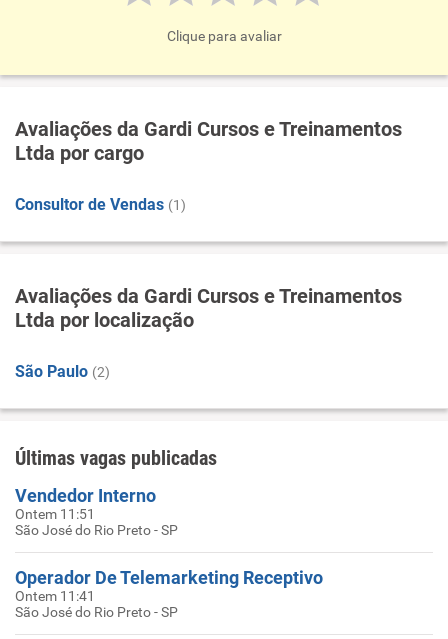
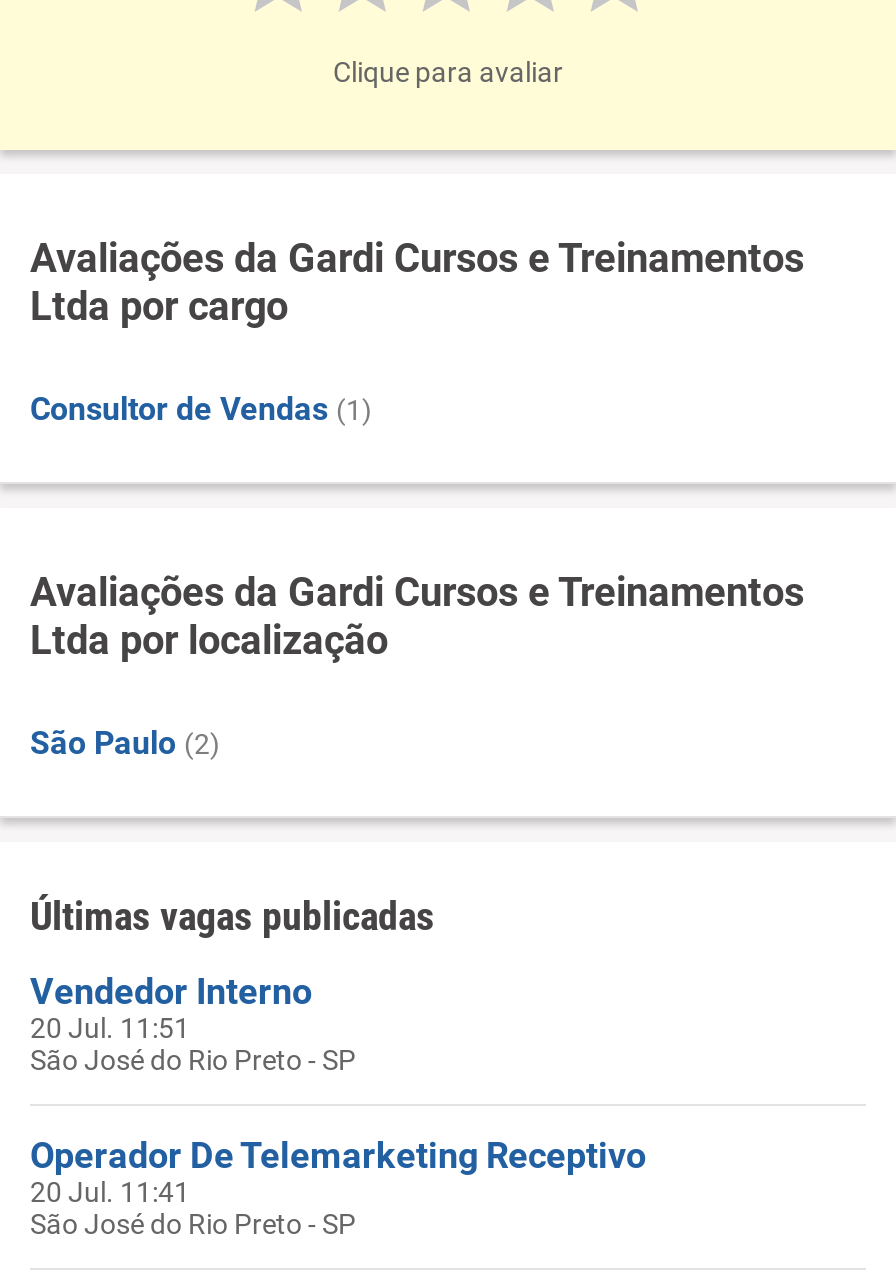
- Ontem 11:51
+ 20 Jul. 11:51

- Ontem 11:41
+ 20 Jul. 11:41
